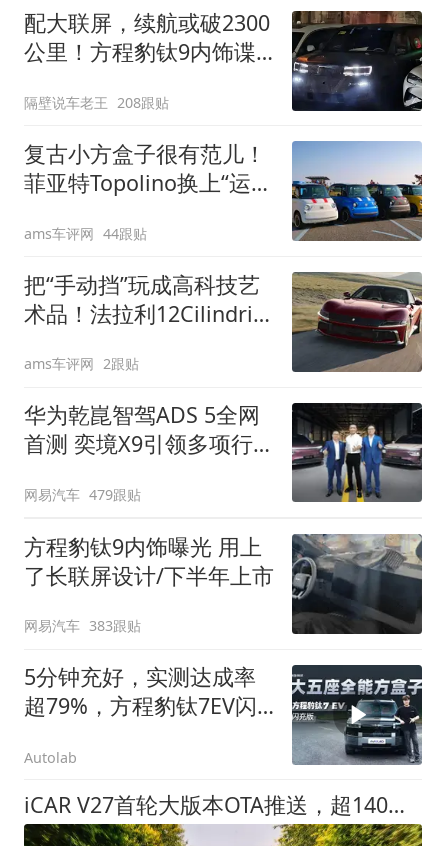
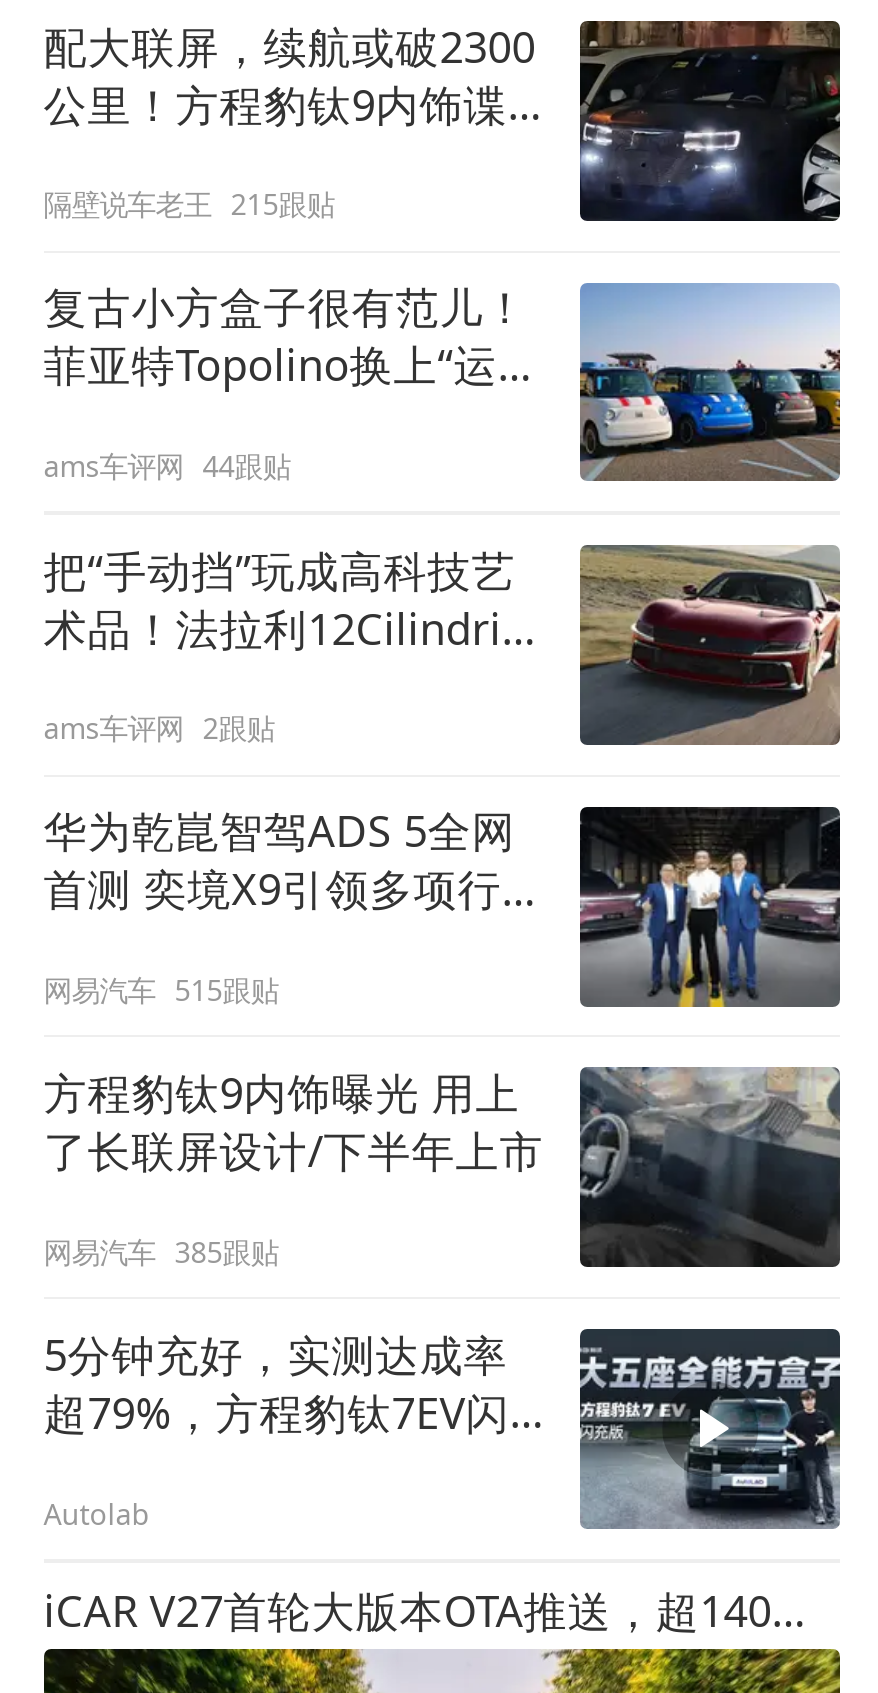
- 隔壁说车老王 208跟贴
+ 隔壁说车老王 215跟贴

- 网易汽车 479跟贴
+ 网易汽车 515跟贴

- 网易汽车 383跟贴
+ 网易汽车 385跟贴
